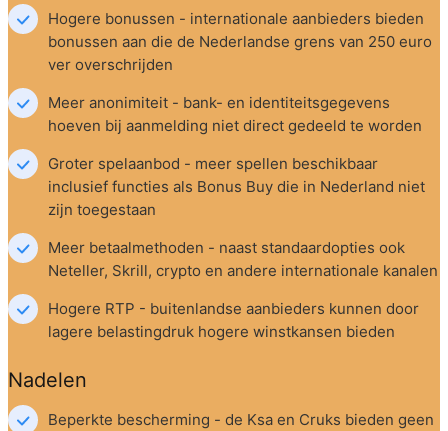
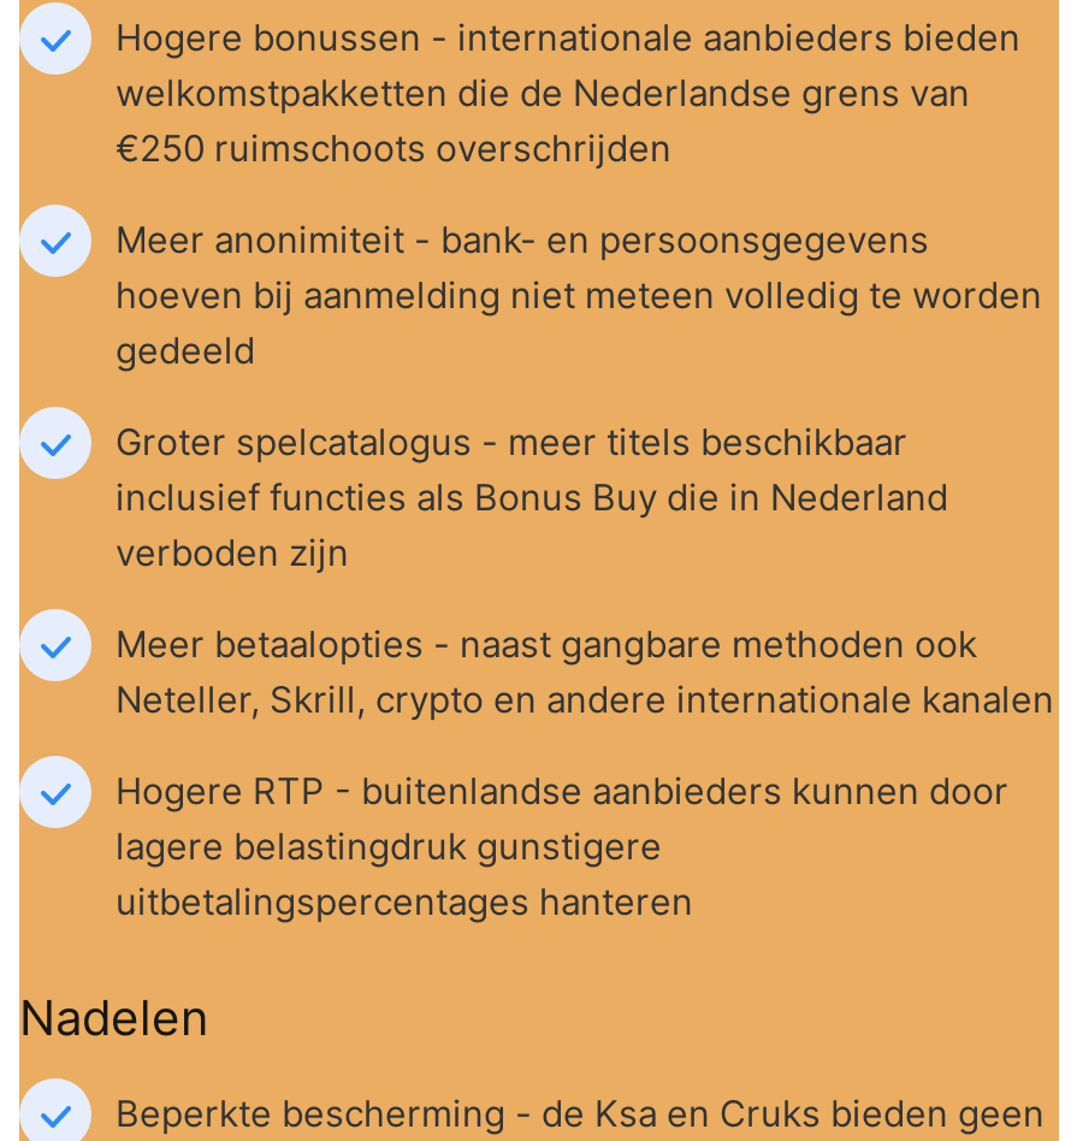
- bonussen aan die de Nederlandse grens van 250 euro
- ver overschrijden
+ welkomstpakketten die de Nederlandse grens van
+ €250 ruimschoots overschrijden

- Meer anonimiteit - bank- en identiteitsgegevens
- hoeven bij aanmelding niet direct gedeeld te worden
+ Meer anonimiteit - bank- en persoonsgegevens
+ hoeven bij aanmelding niet meteen volledig te worden
+ gedeeld

- Groter spelaanbod - meer spellen beschikbaar
- inclusief functies als Bonus Buy die in Nederland niet
- zijn toegestaan
+ Groter spelcatalogus - meer titels beschikbaar
+ inclusief functies als Bonus Buy die in Nederland
+ verboden zijn

- Meer betaalmethoden - naast standaardopties ook
+ Meer betaalopties - naast gangbare methoden ook

- lagere belastingdruk hogere winstkansen bieden
+ lagere belastingdruk gunstigere
+ uitbetalingspercentages hanteren
